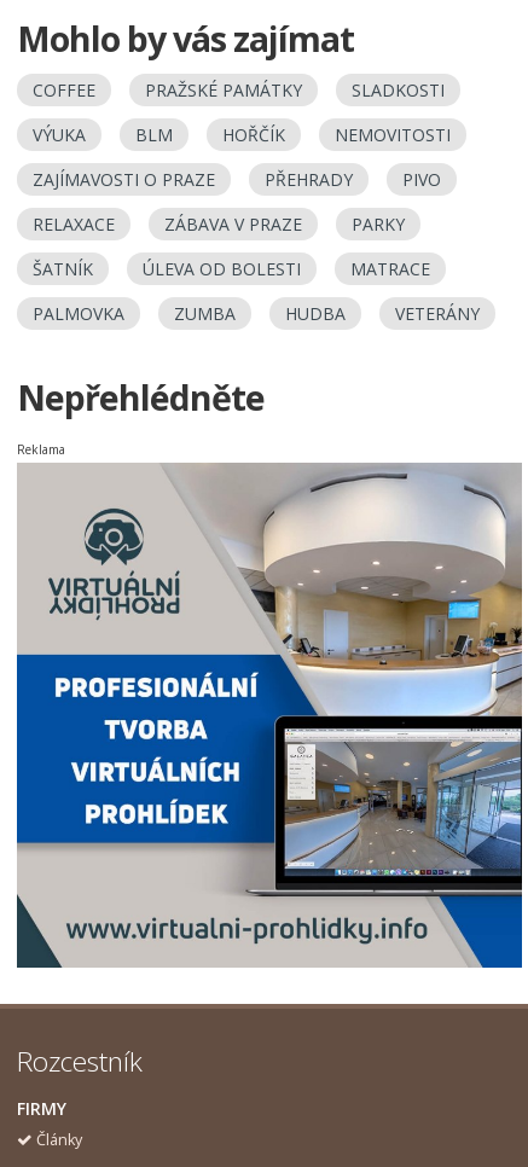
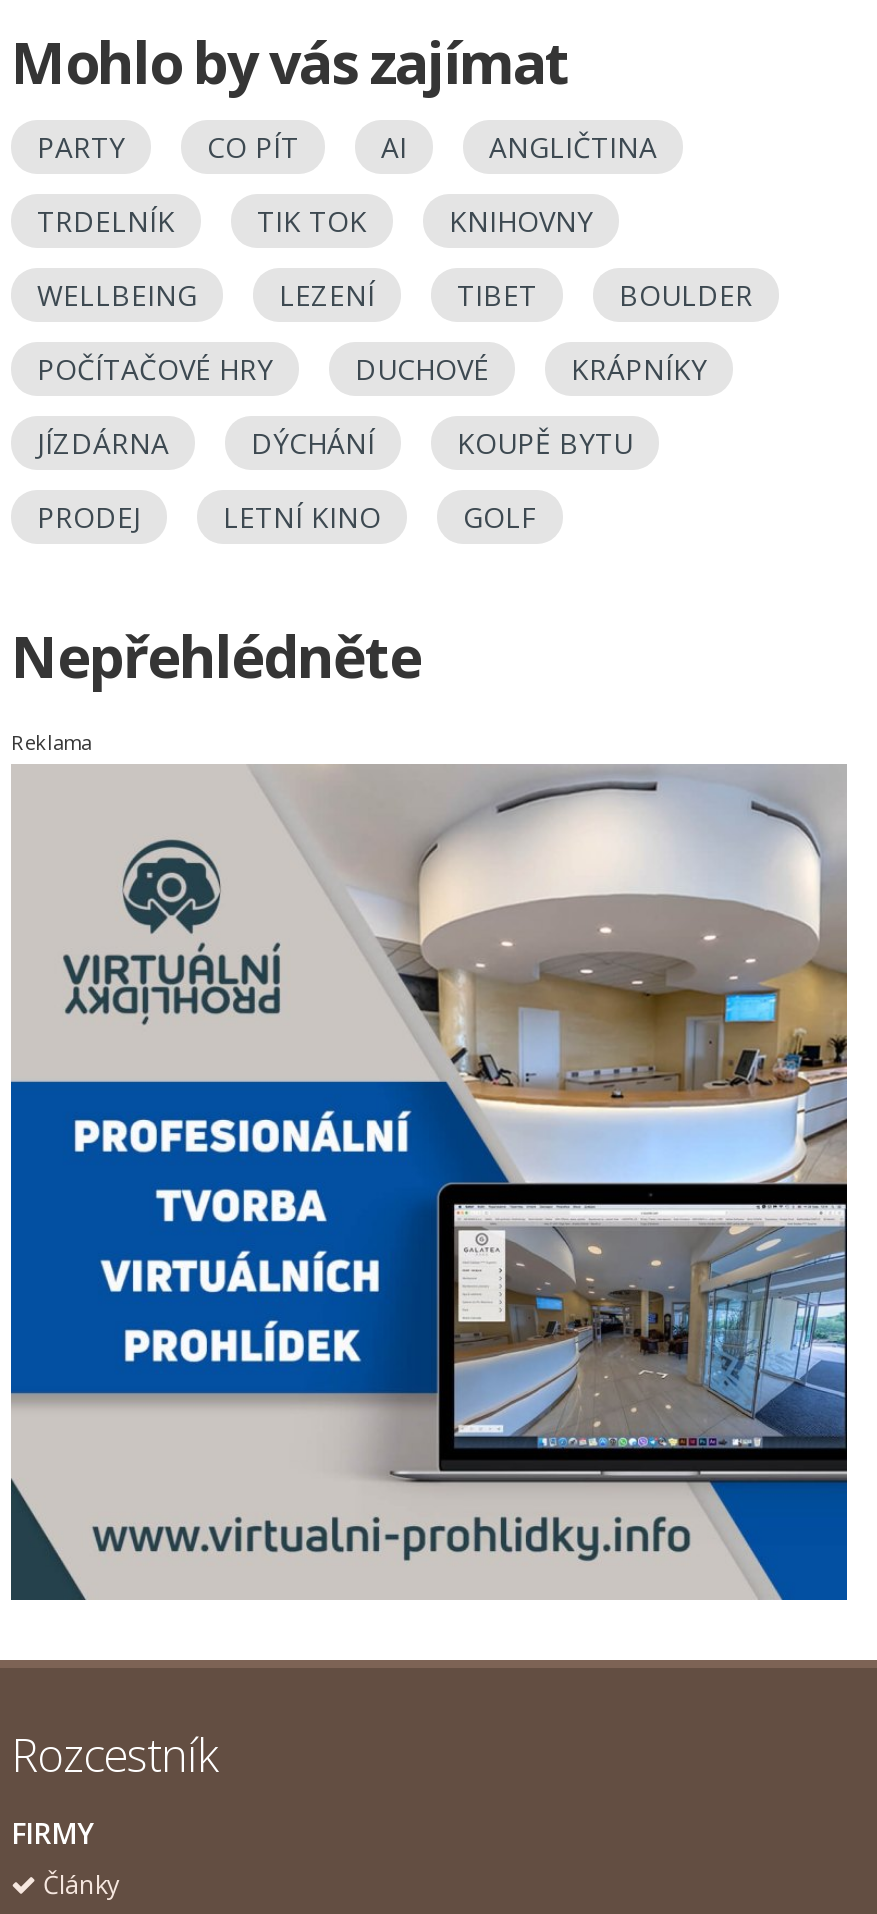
- COFFEE
- PRAŽSKÉ PAMÁTKY
- SLADKOSTI
+ PARTY
+ CO PÍT
+ AI
+ ANGLIČTINA

- VÝUKA
- BLM
- HOŘČÍK
- NEMOVITOSTI
+ TRDELNÍK
+ TIK TOK
+ KNIHOVNY

- ZAJÍMAVOSTI O PRAZE
- PŘEHRADY
- PIVO
+ WELLBEING
+ LEZENÍ
+ TIBET
+ BOULDER

- RELAXACE
- ZÁBAVA V PRAZE
- PARKY
+ POČÍTAČOVÉ HRY
+ DUCHOVÉ
+ KRÁPNÍKY

- ŠATNÍK
- ÚLEVA OD BOLESTI
- MATRACE
+ JÍZDÁRNA
+ DÝCHÁNÍ
+ KOUPĚ BYTU

- PALMOVKA
- ZUMBA
- HUDBA
- VETERÁNY
+ PRODEJ
+ LETNÍ KINO
+ GOLF
